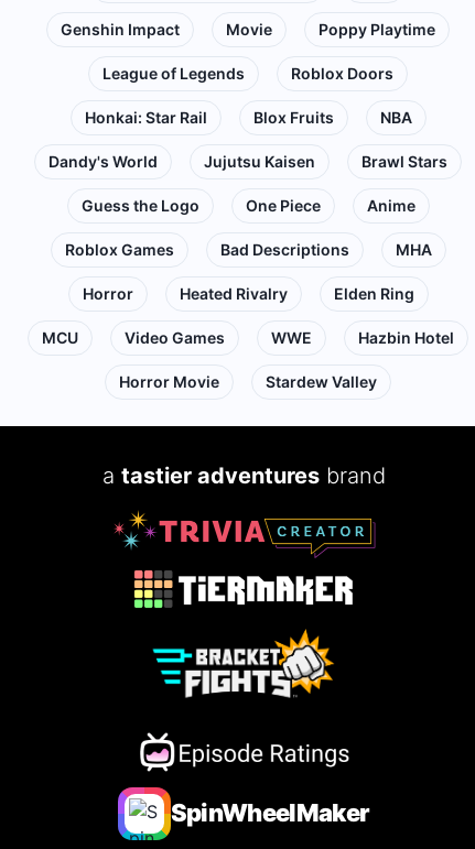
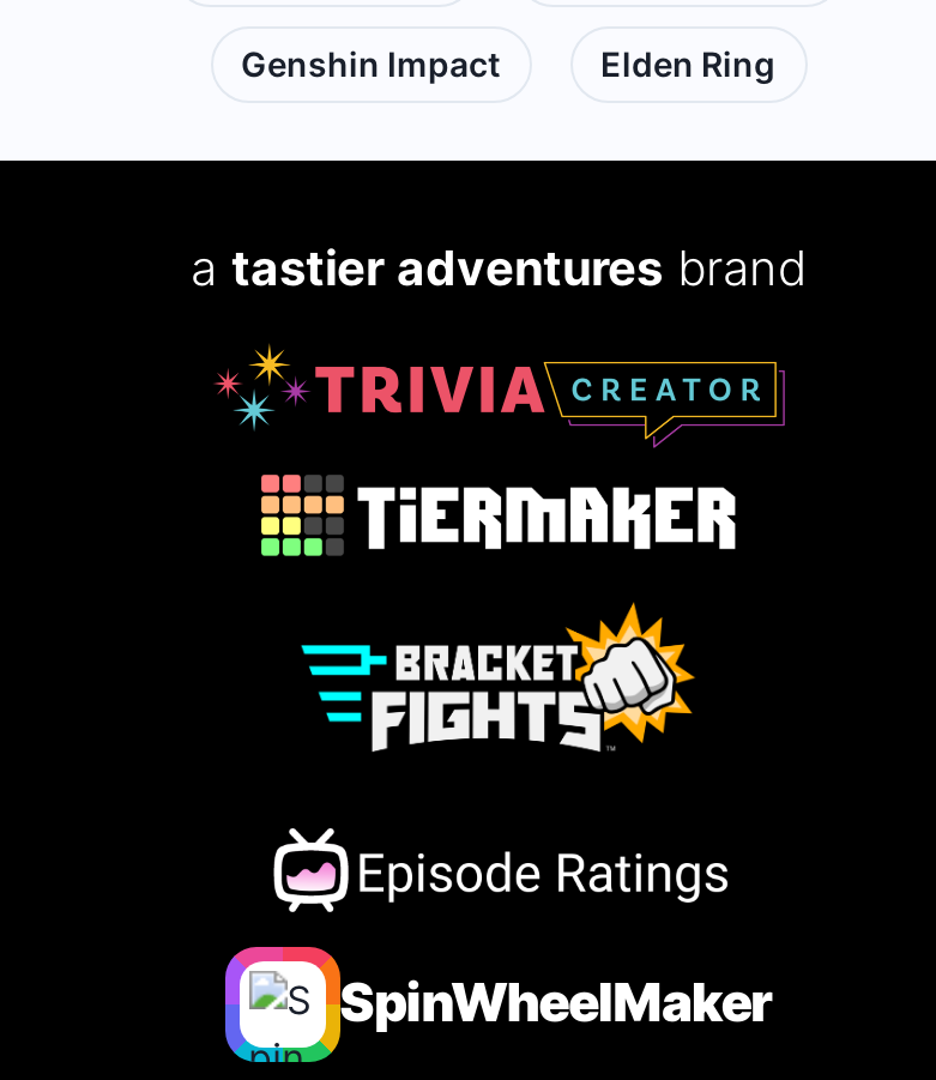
- Movie
- Poppy Playtime
- League of Legends
- Roblox Doors
- Honkai: Star Rail
- Blox Fruits
- NBA
- Dandy's World
- Jujutsu Kaisen
- Brawl Stars
- Guess the Logo
- One Piece
- Anime
- Roblox Games
- Bad Descriptions
- MHA
- Horror
- Heated Rivalry

- MCU
- Video Games
- WWE
- Hazbin Hotel
- Horror Movie
- Stardew Valley
